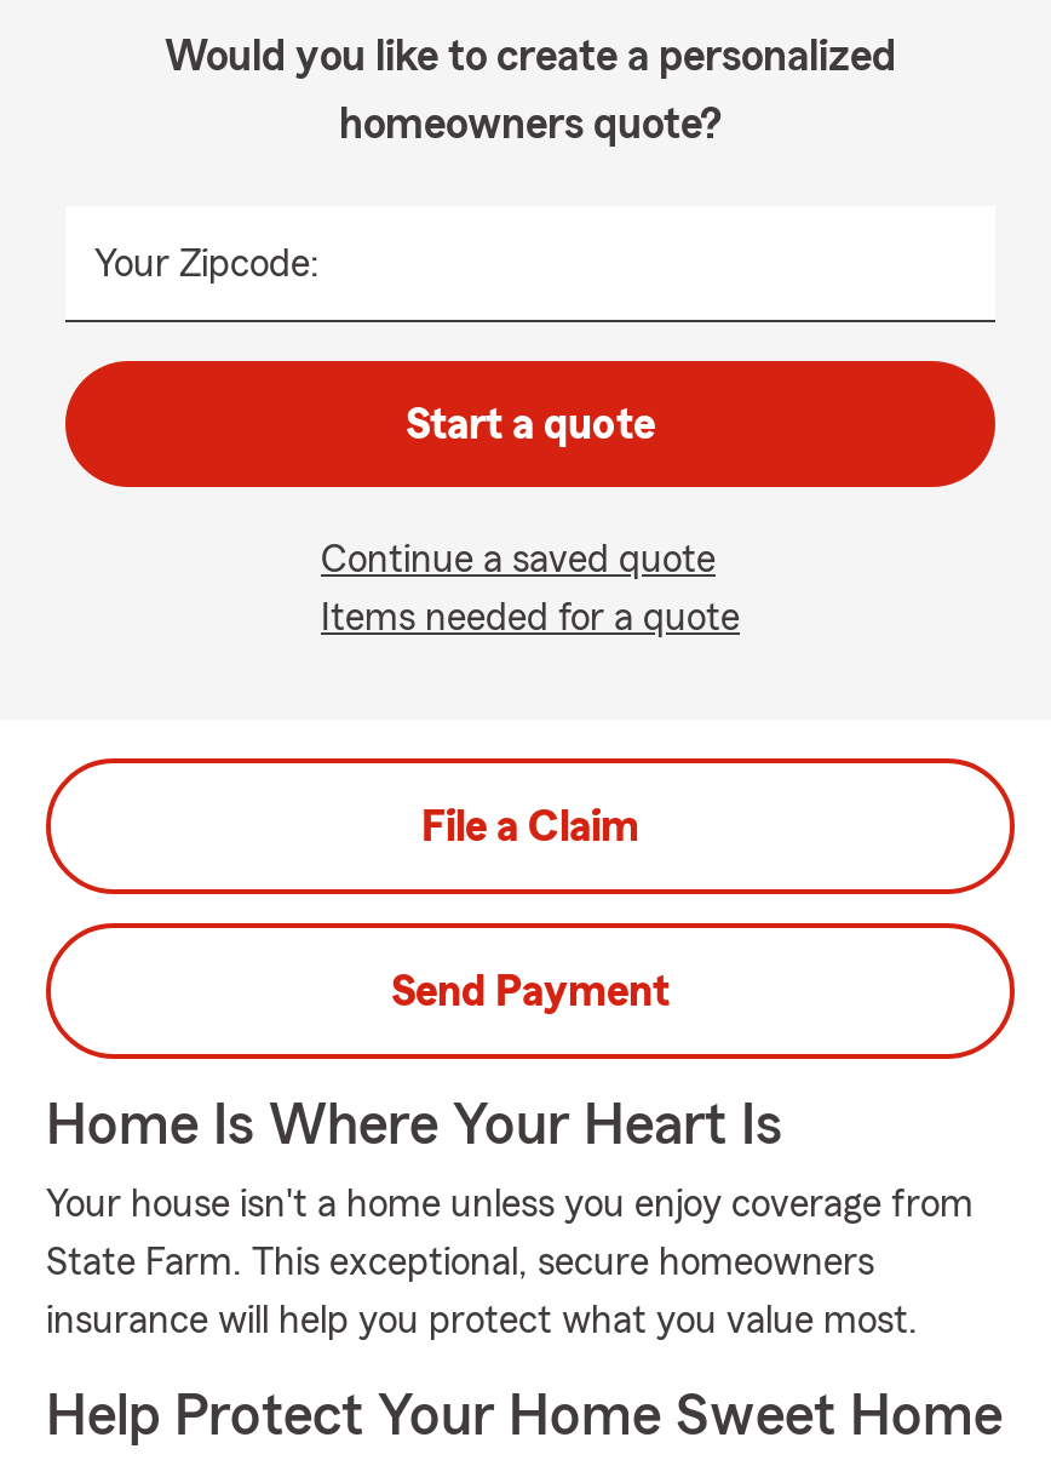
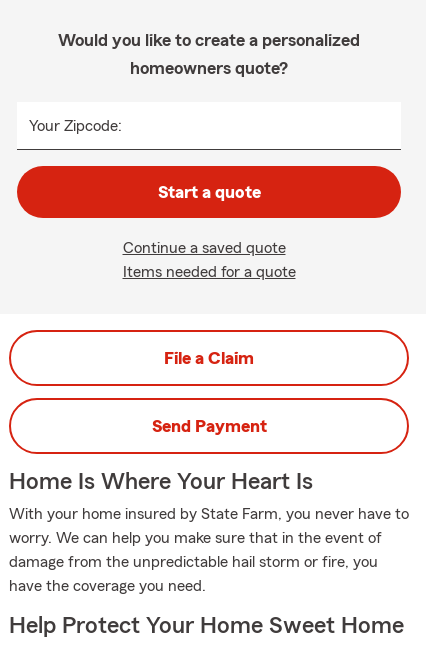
- Your house isn't a home unless you enjoy coverage from
- State Farm. This exceptional, secure homeowners
- insurance will help you protect what you value most.
+ With your home insured by State Farm, you never have to
+ worry. We can help you make sure that in the event of
+ damage from the unpredictable hail storm or fire, you
+ have the coverage you need.
